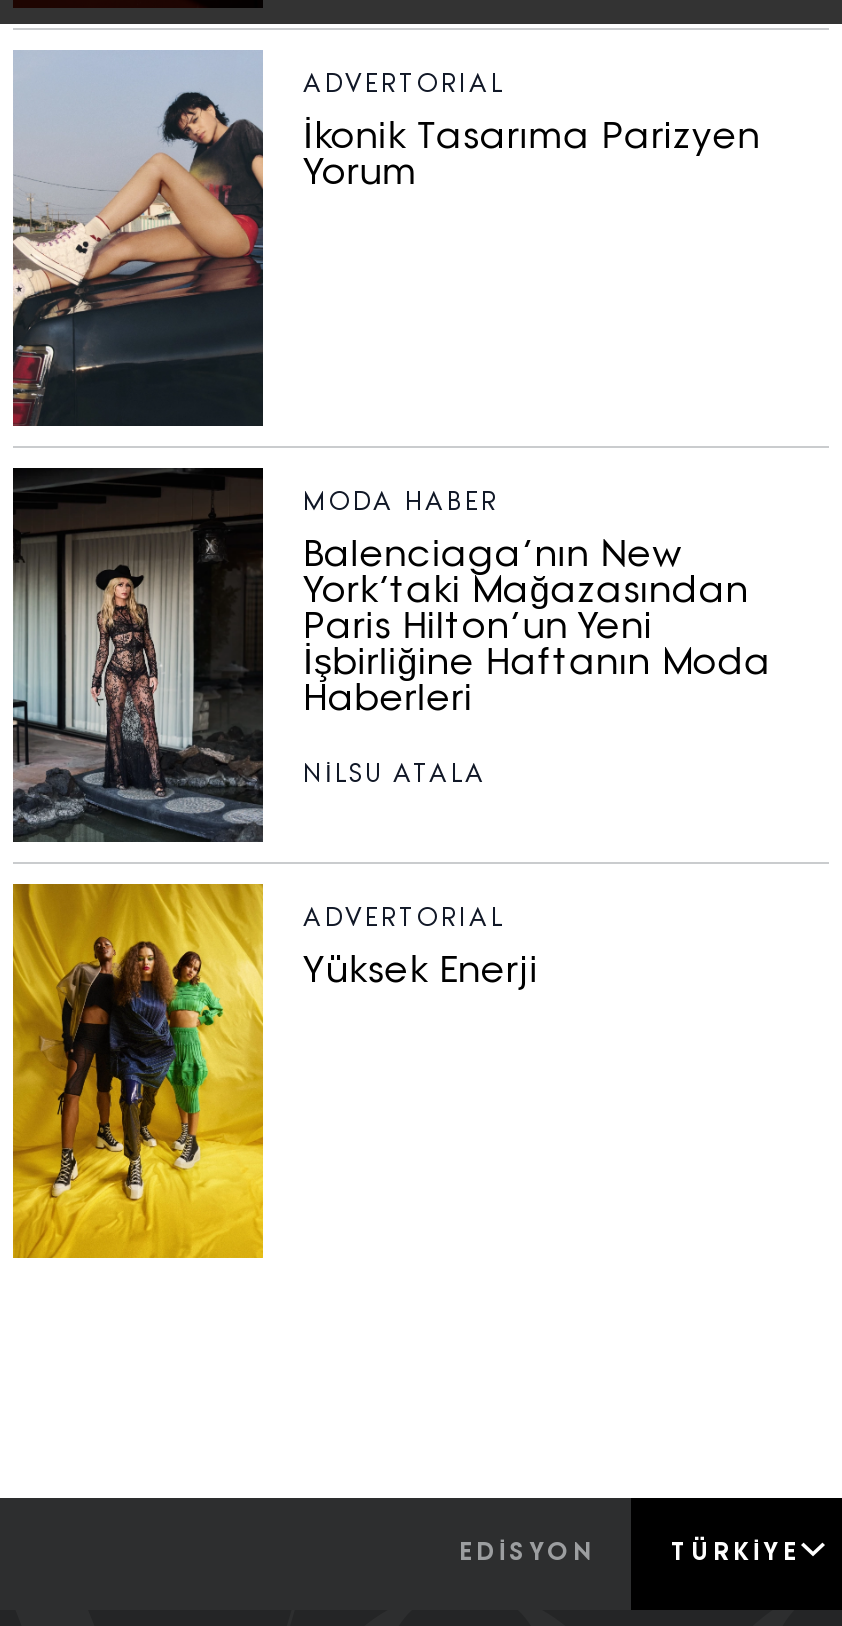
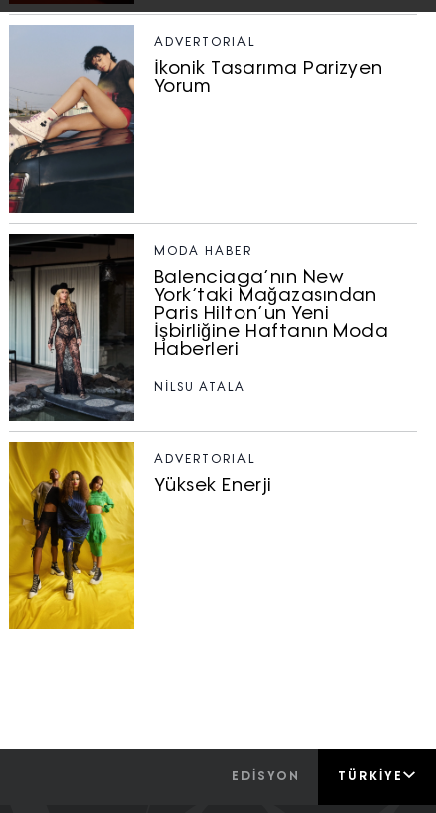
- NILSU ATALA
+ NİLSU ATALA
